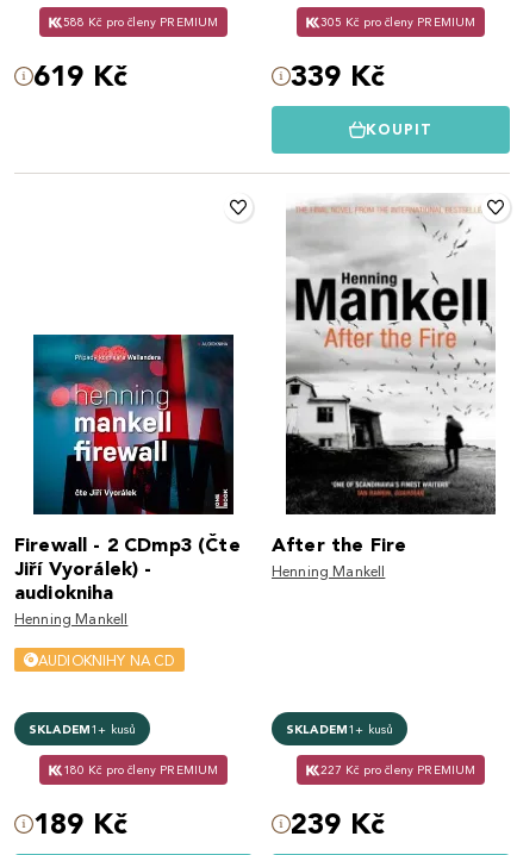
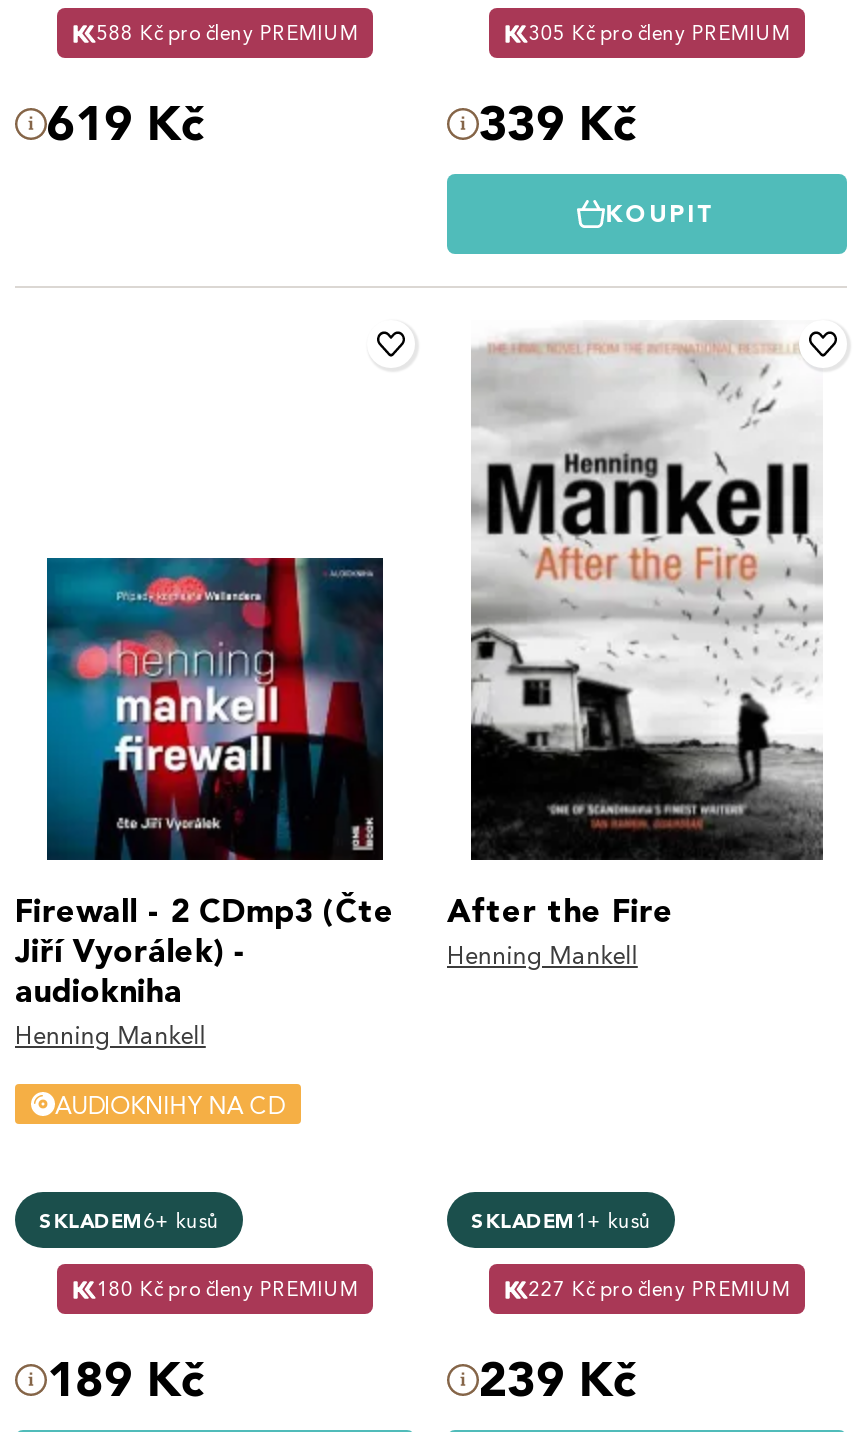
- SKLADEM1+ kusů
+ SKLADEM6+ kusů
